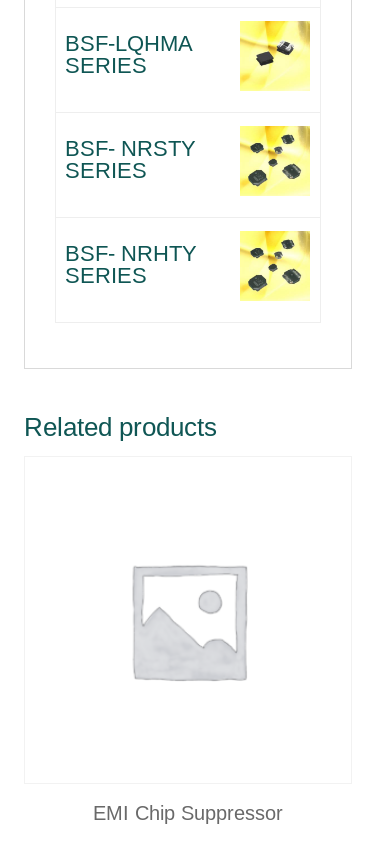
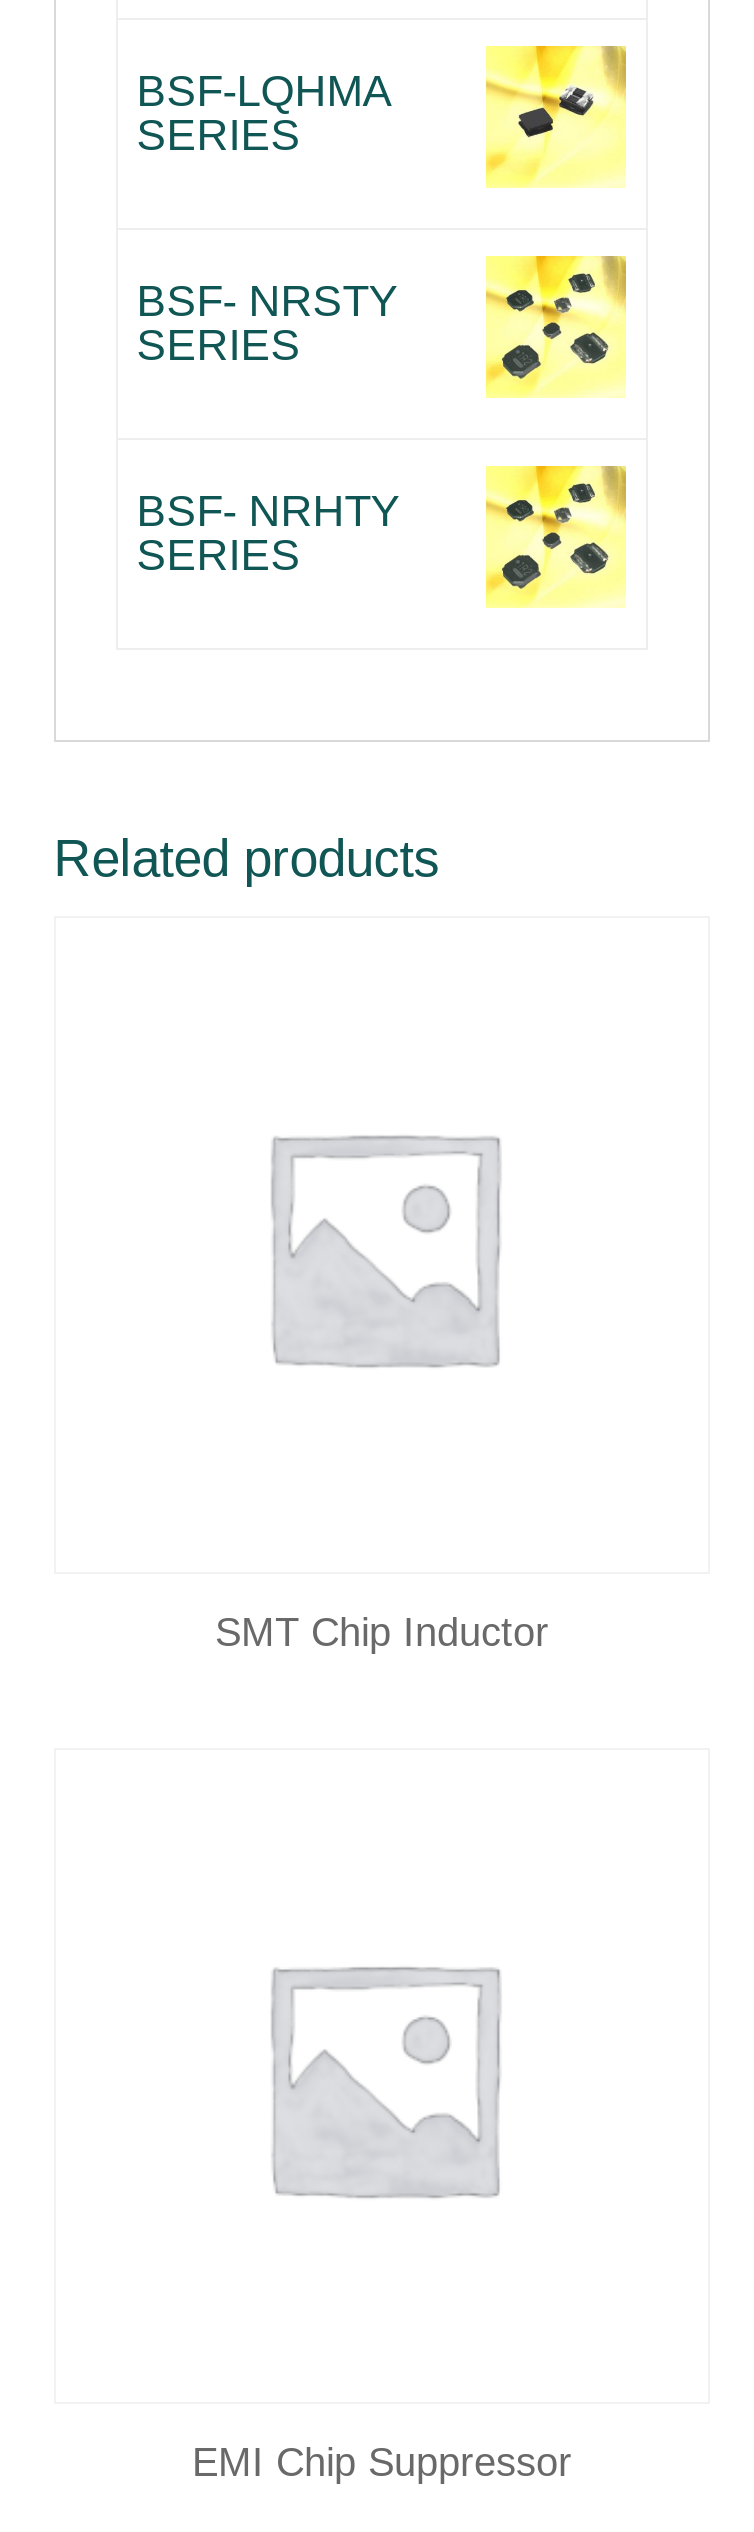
+ SMT Chip Inductor
